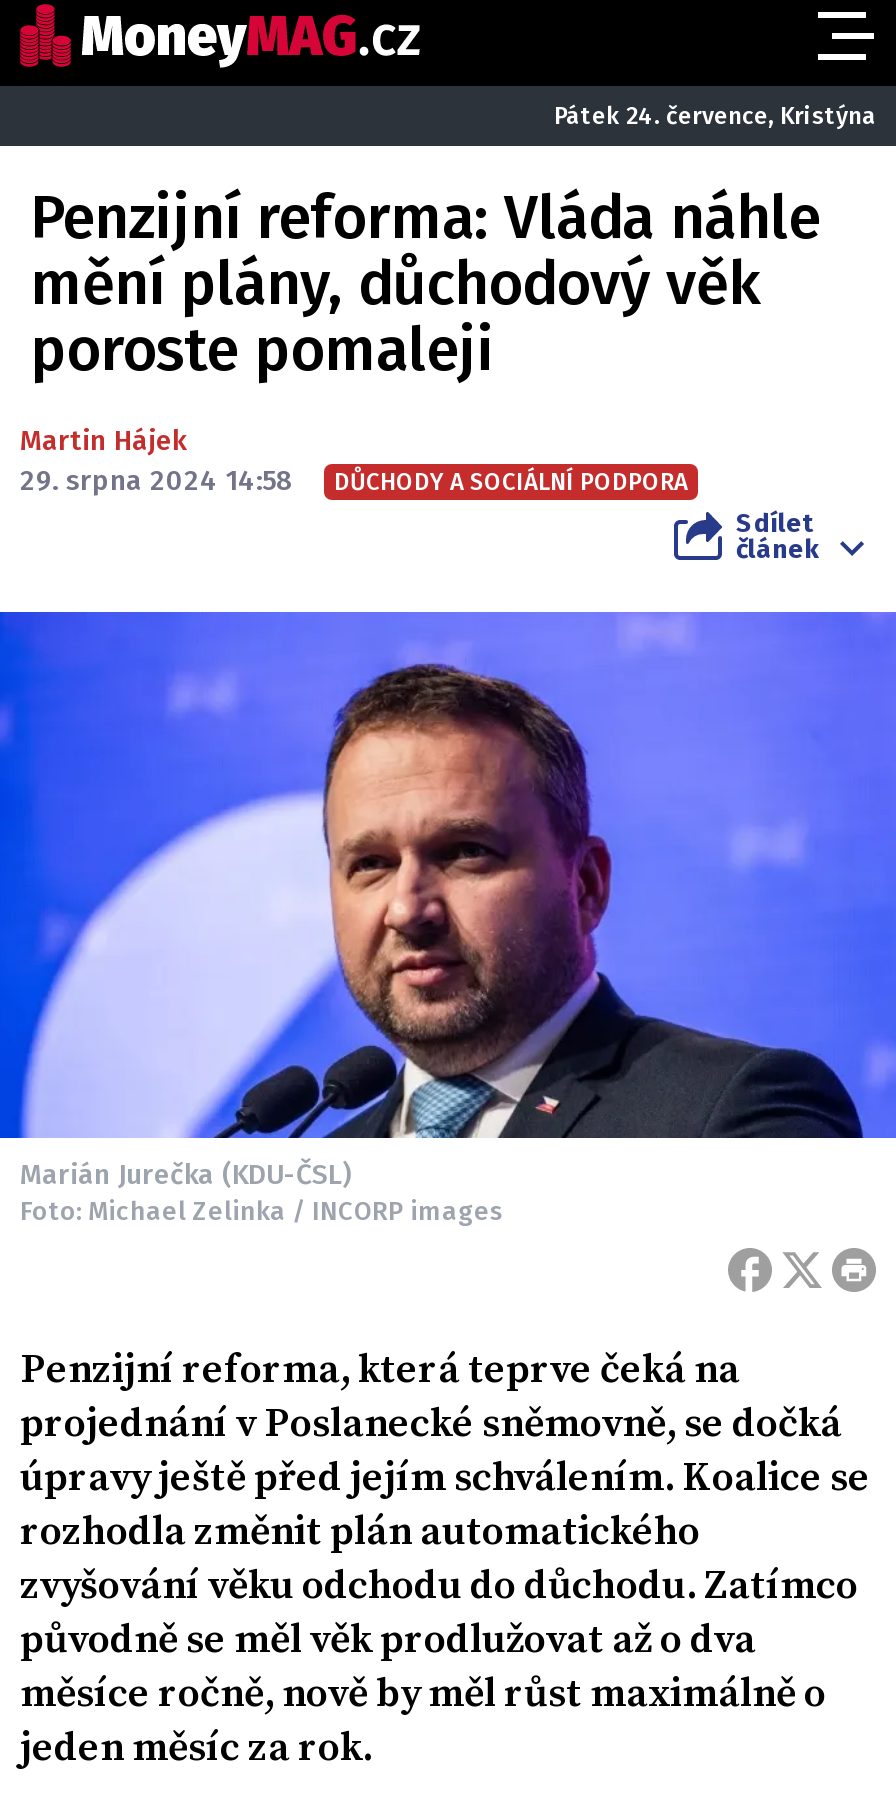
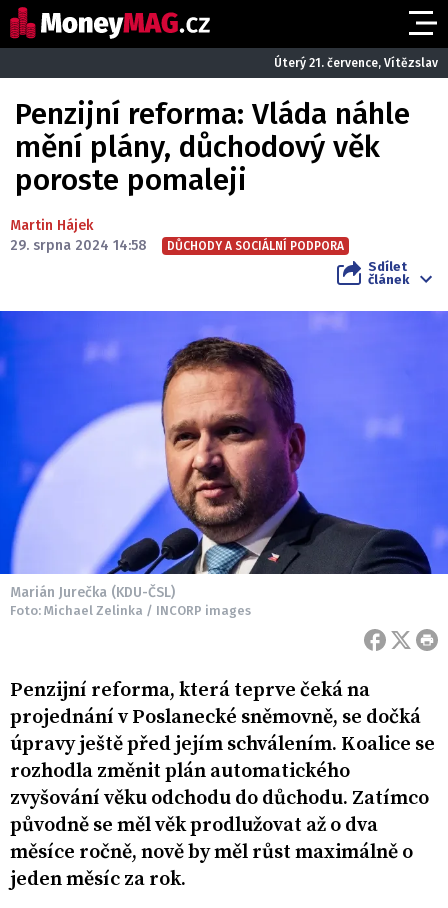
- Pátek 24. července, Kristýna
+ Úterý 21. července, Vítězslav
